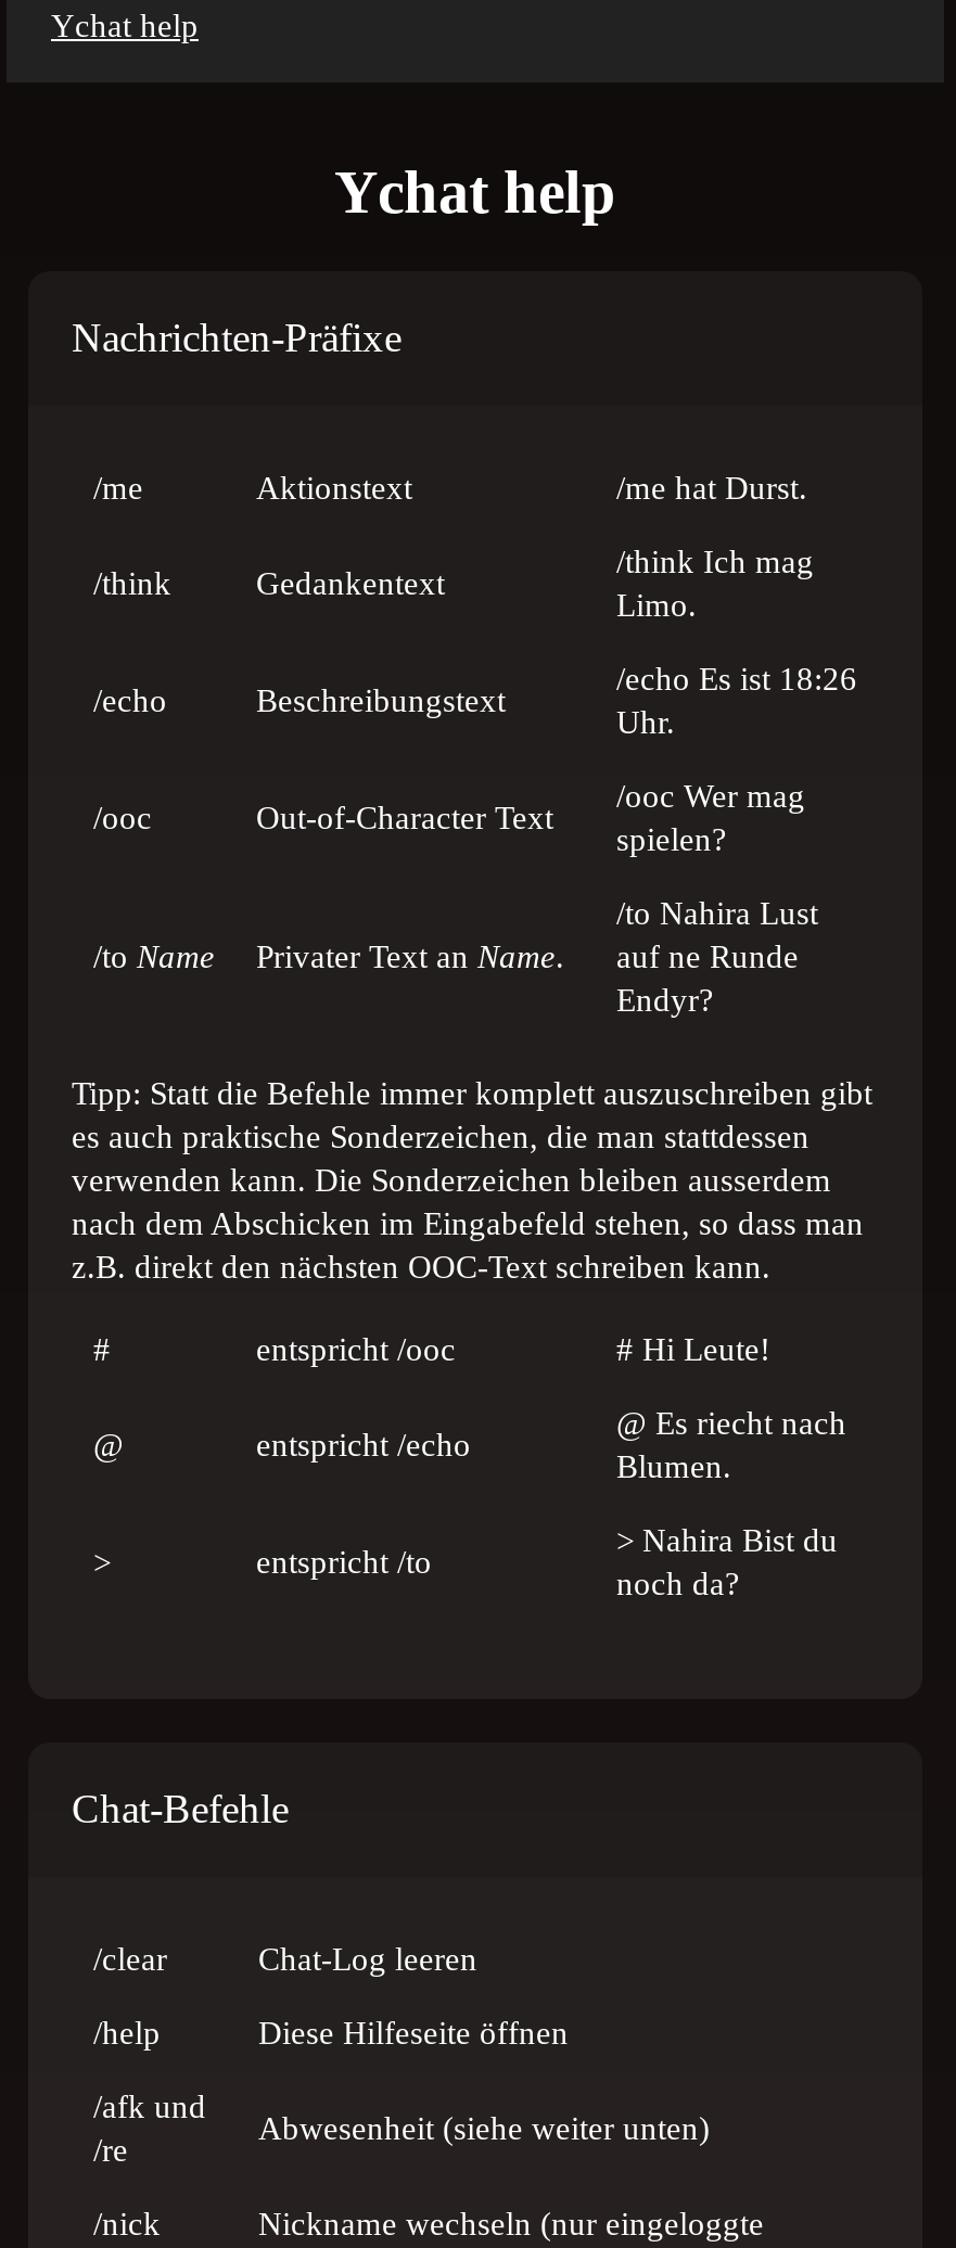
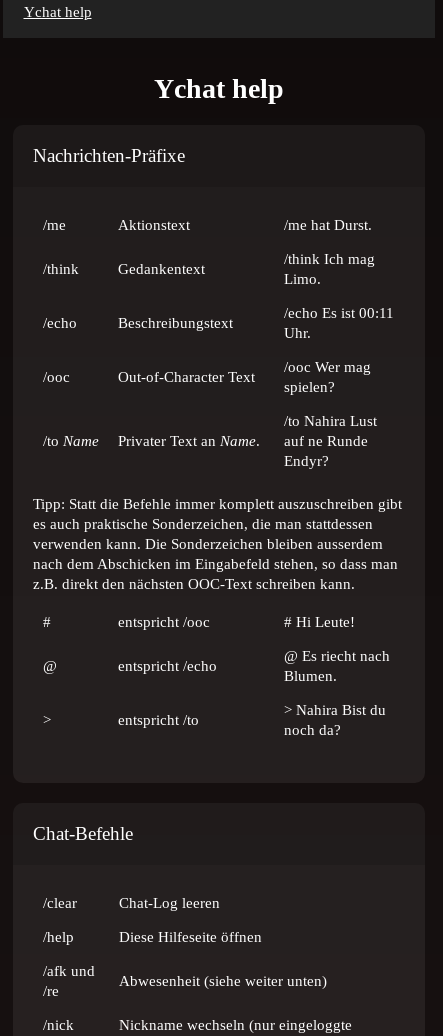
- /echo Es ist 18:26
+ /echo Es ist 00:11
